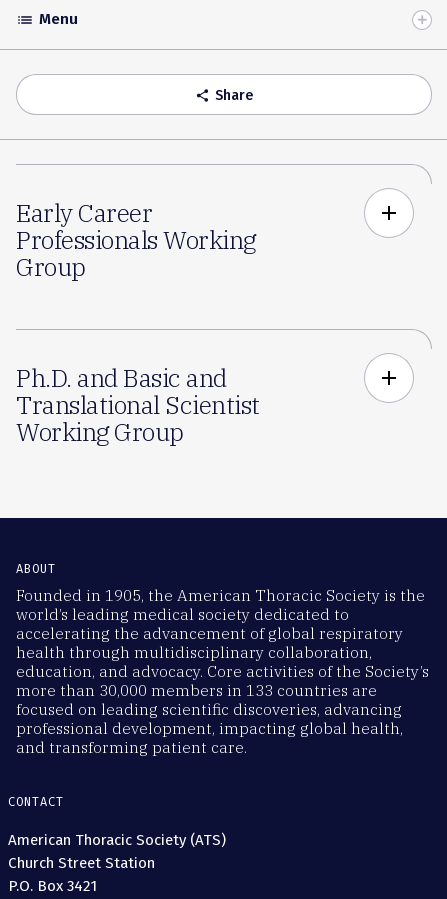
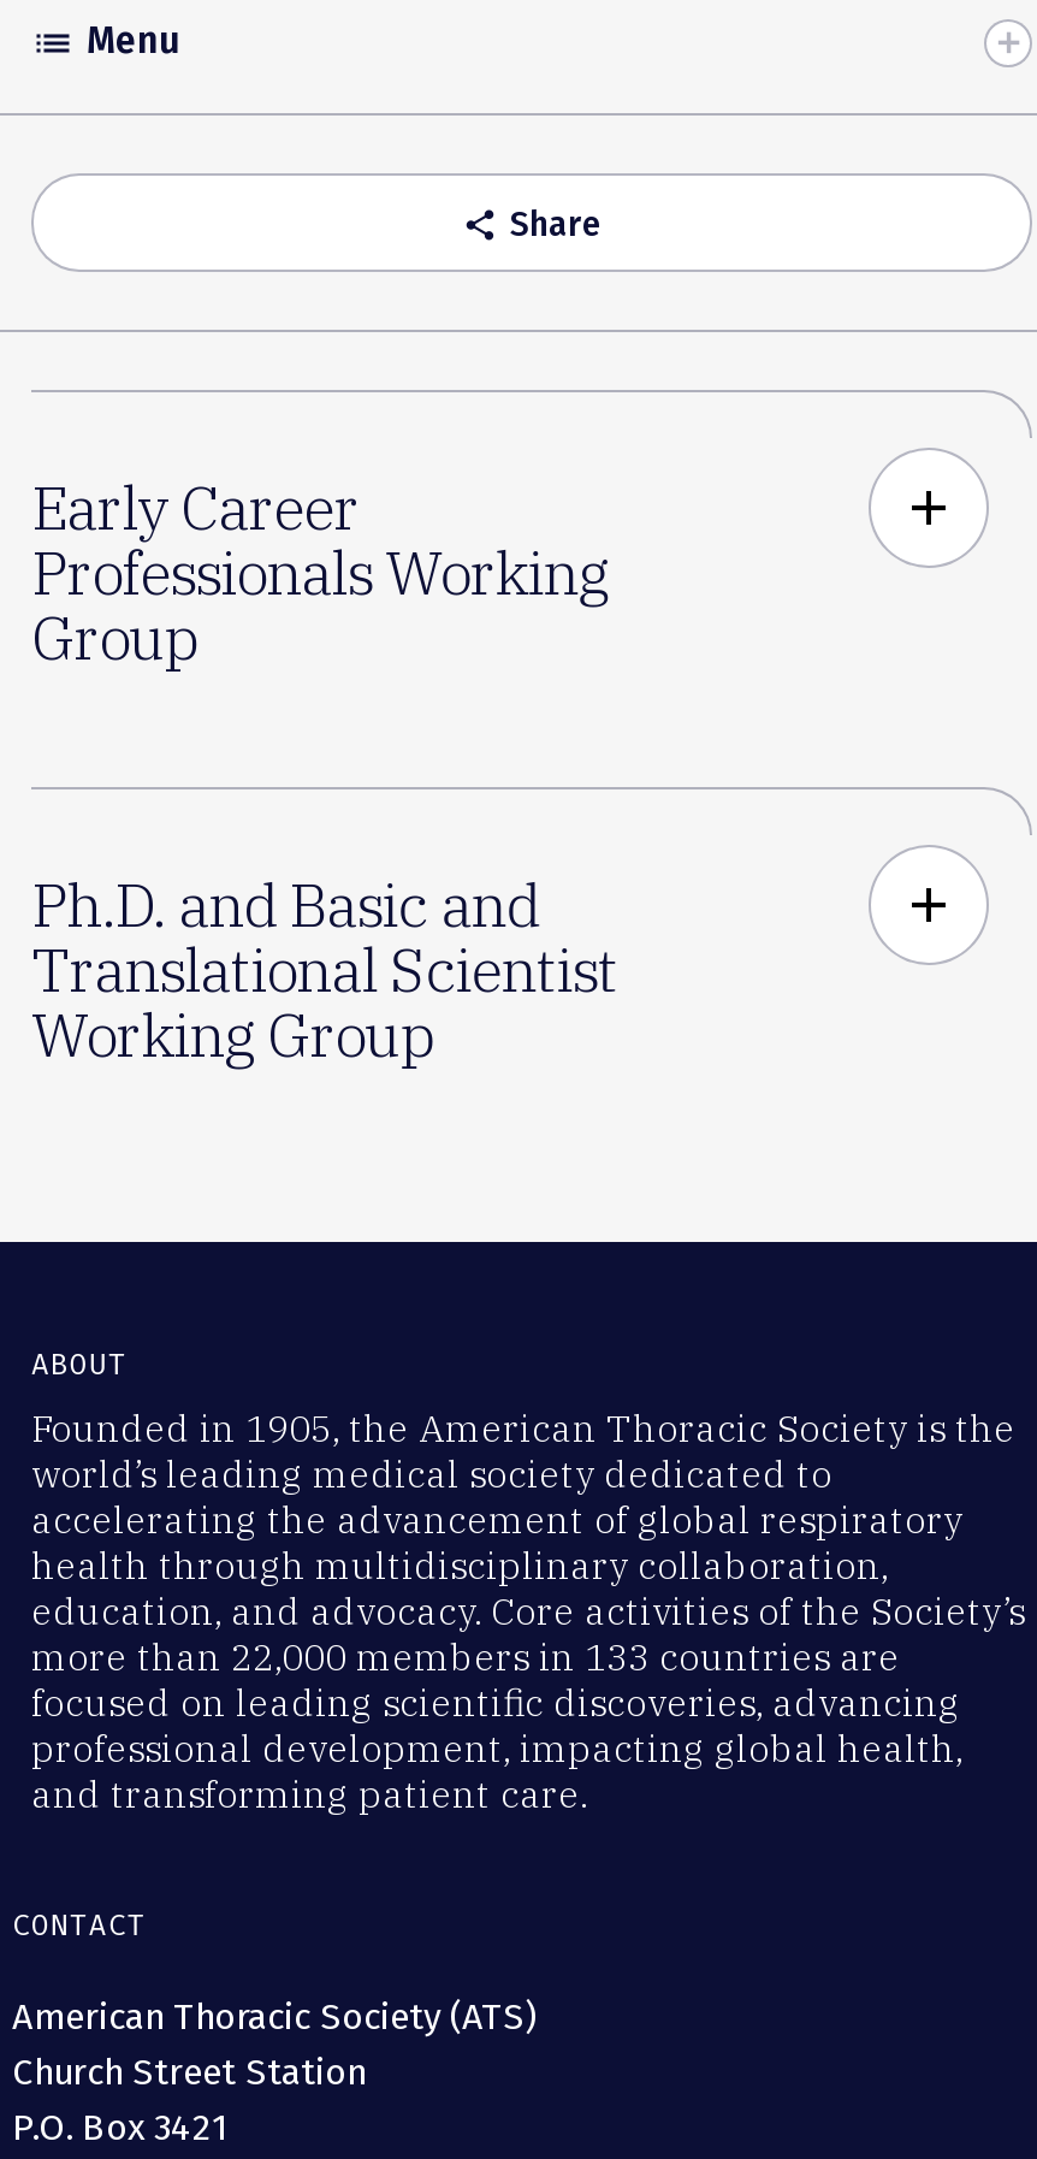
- more than 30,000 members in 133 countries are
+ more than 22,000 members in 133 countries are
